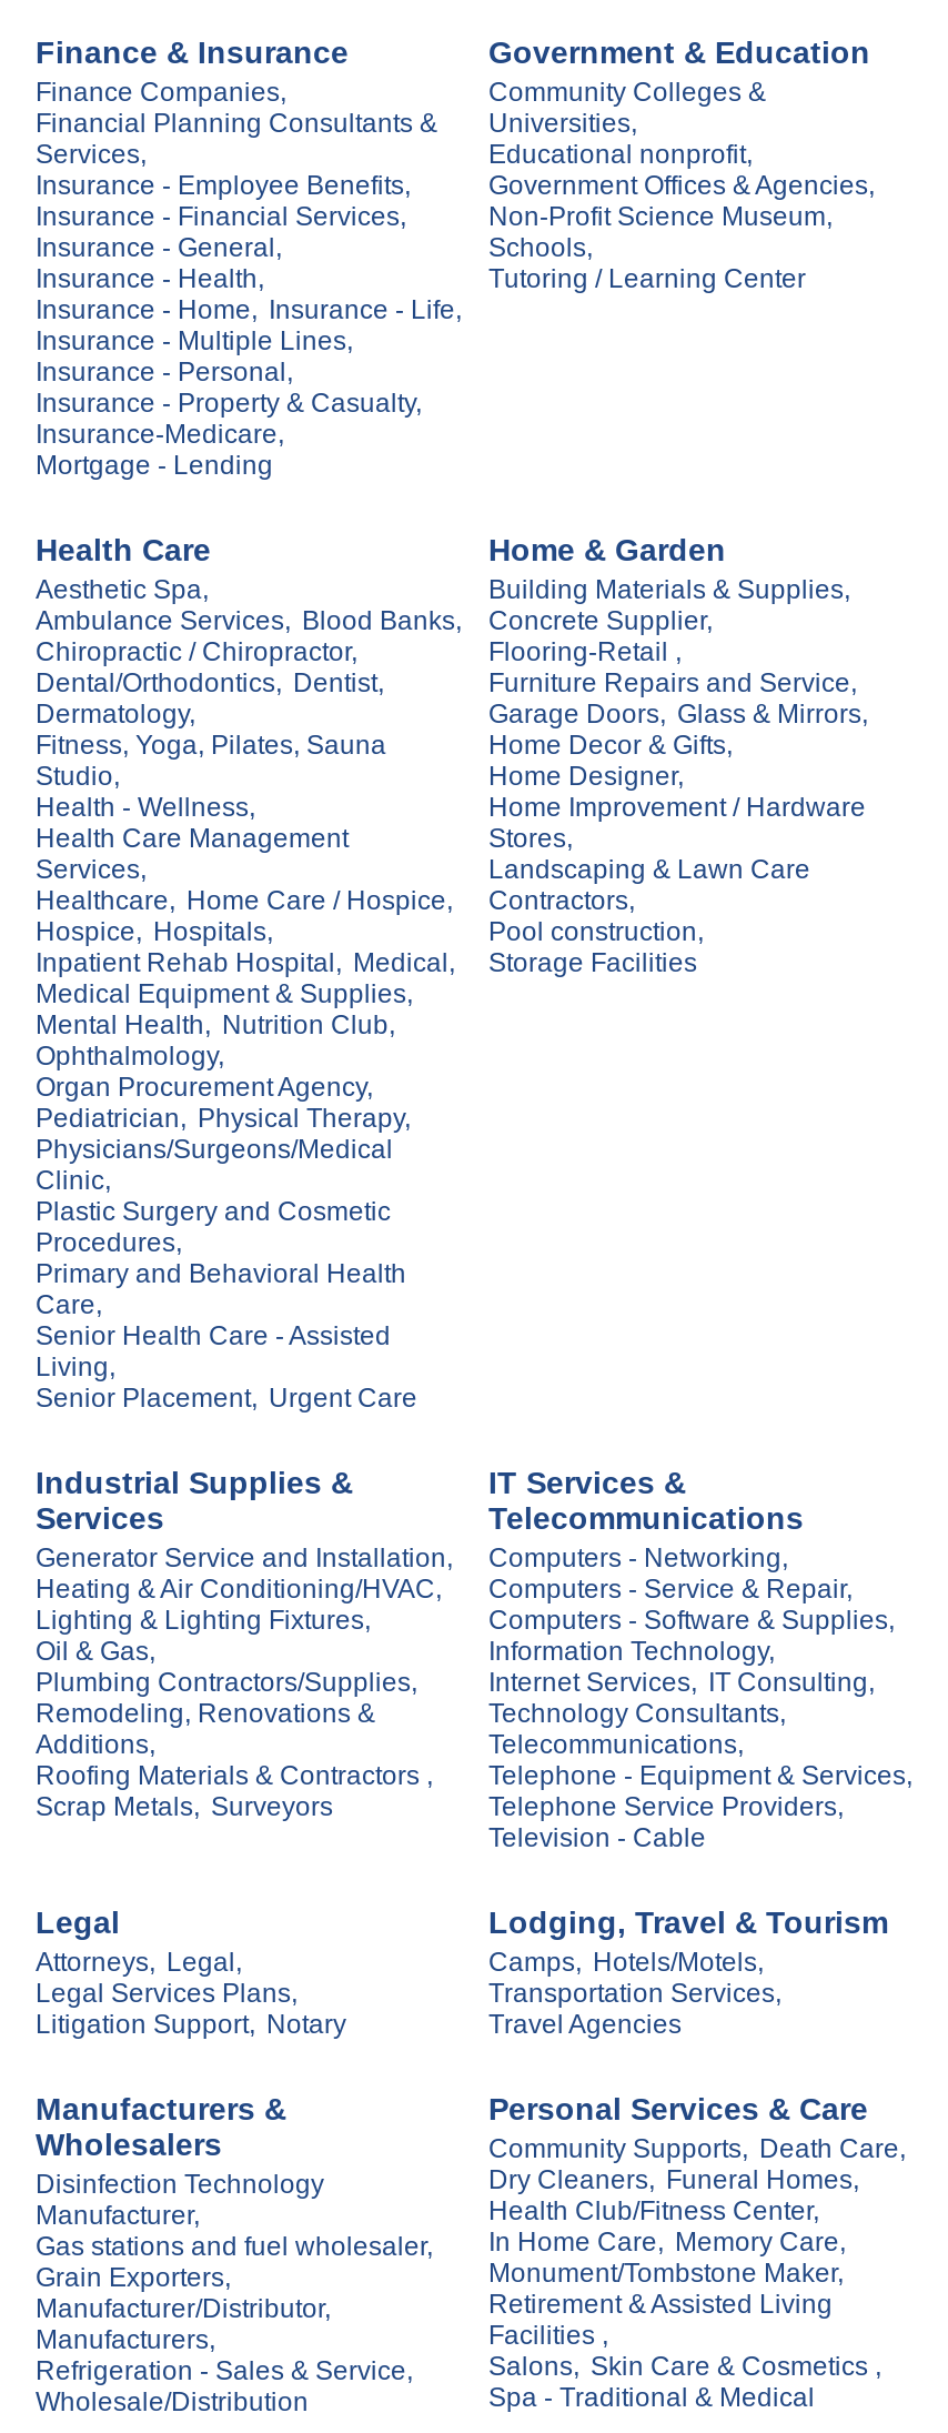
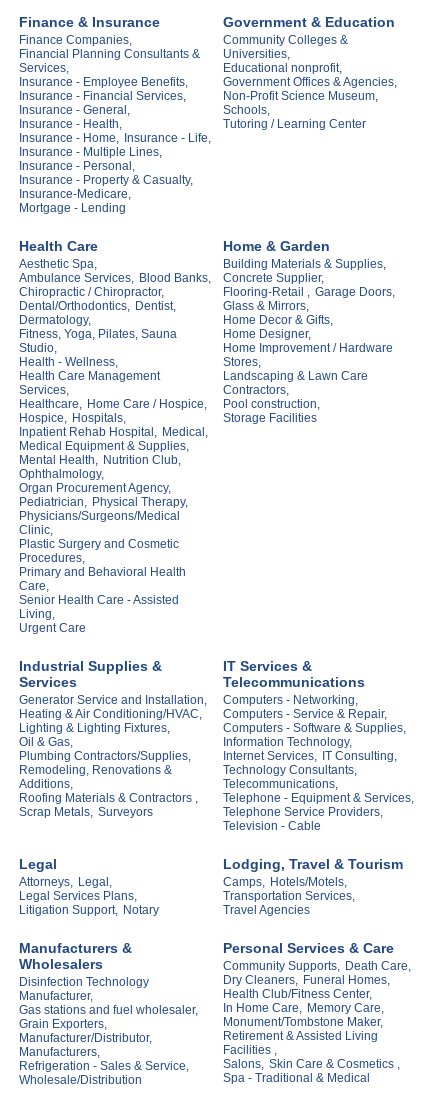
- Flooring-Retail ,
- Furniture Repairs and Service,
- Garage Doors, Glass & Mirrors,
+ Flooring-Retail , Garage Doors,
+ Glass & Mirrors,

- Senior Placement, Urgent Care
+ Urgent Care
